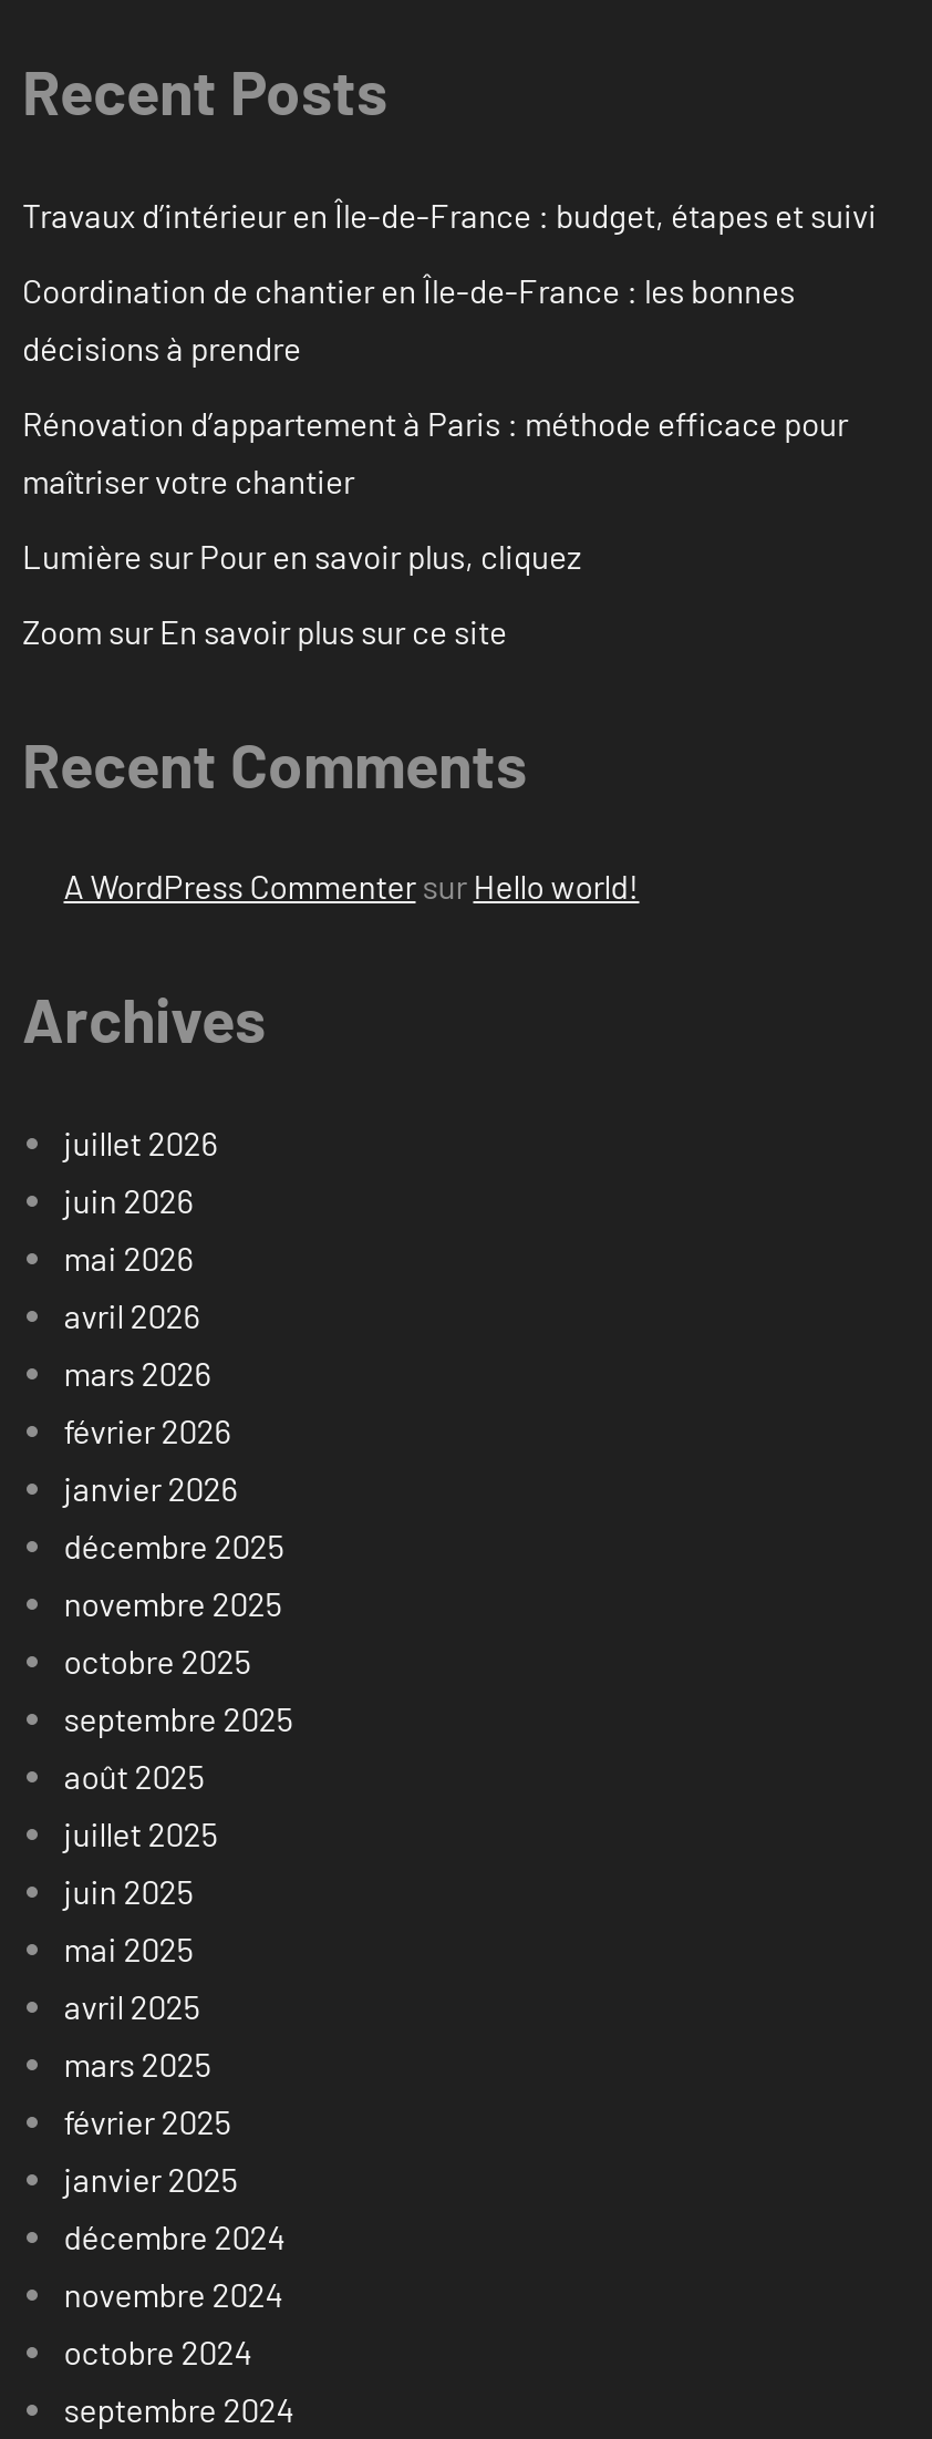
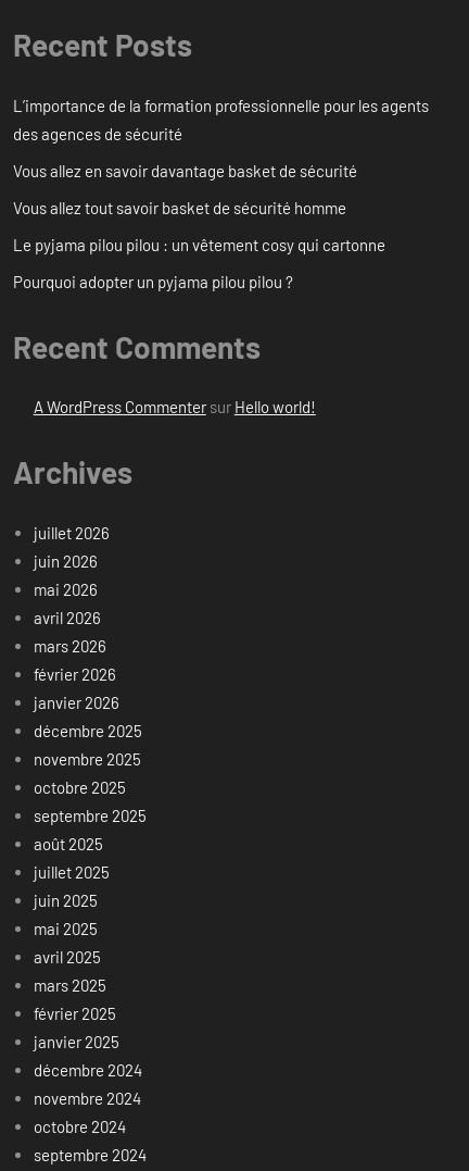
- Travaux d’intérieur en Île-de-France : budget, étapes et suivi
+ L’importance de la formation professionnelle pour les agents
+ des agences de sécurité

- Coordination de chantier en Île-de-France : les bonnes
- décisions à prendre
+ Vous allez en savoir davantage basket de sécurité

- Rénovation d’appartement à Paris : méthode efficace pour
- maîtriser votre chantier
+ Vous allez tout savoir basket de sécurité homme

- Lumière sur Pour en savoir plus, cliquez
+ Le pyjama pilou pilou : un vêtement cosy qui cartonne

- Zoom sur En savoir plus sur ce site
+ Pourquoi adopter un pyjama pilou pilou ?
